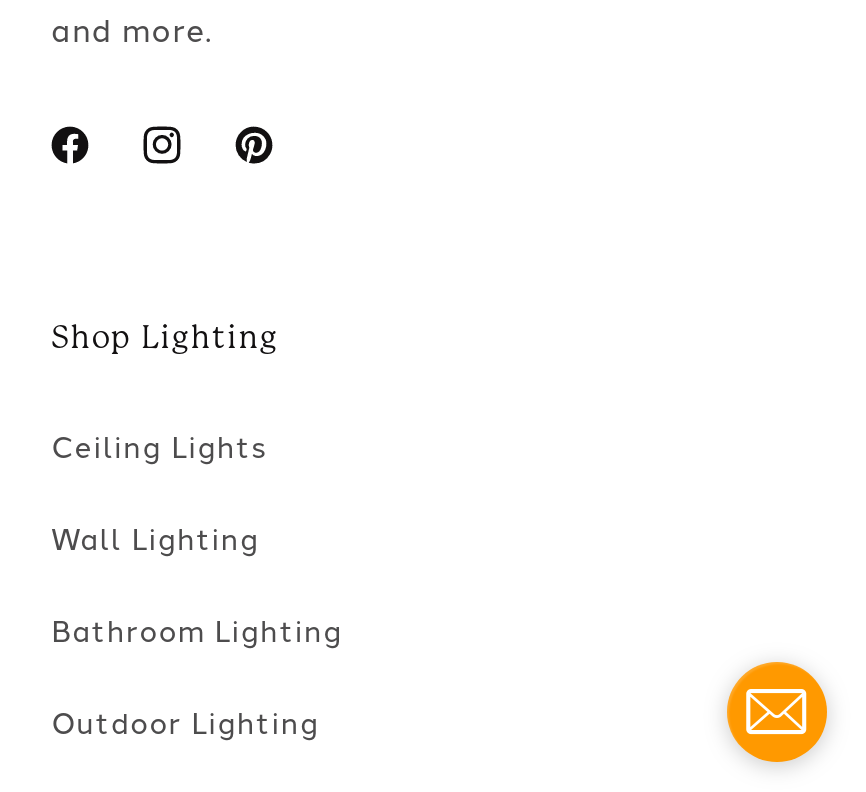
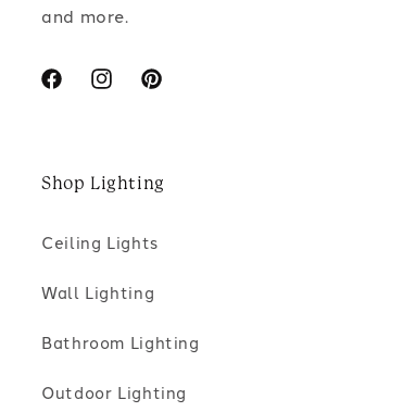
- [image]
